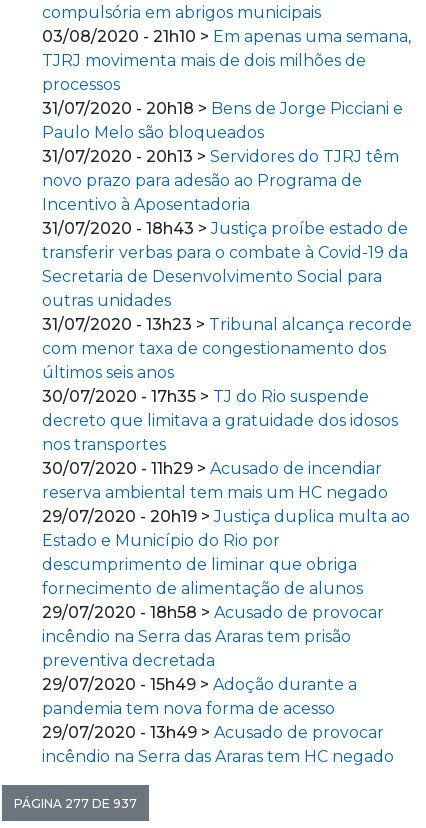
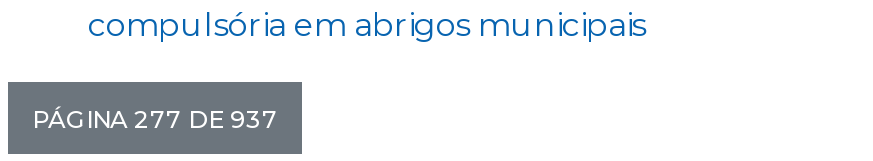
- 03/08/2020 - 21h10 > Em apenas uma semana,
- TJRJ movimenta mais de dois milhões de
- processos
- 31/07/2020 - 20h18 > Bens de Jorge Picciani e
- Paulo Melo são bloqueados
- 31/07/2020 - 20h13 > Servidores do TJRJ têm
- novo prazo para adesão ao Programa de
- Incentivo à Aposentadoria
- 31/07/2020 - 18h43 > Justiça proíbe estado de
- transferir verbas para o combate à Covid-19 da
- Secretaria de Desenvolvimento Social para
- outras unidades
- 31/07/2020 - 13h23 > Tribunal alcança recorde
- com menor taxa de congestionamento dos
- últimos seis anos
- 30/07/2020 - 17h35 > TJ do Rio suspende
- decreto que limitava a gratuidade dos idosos
- nos transportes
- 30/07/2020 - 11h29 > Acusado de incendiar
- reserva ambiental tem mais um HC negado
- 29/07/2020 - 20h19 > Justiça duplica multa ao
- Estado e Município do Rio por
- descumprimento de liminar que obriga
- fornecimento de alimentação de alunos
- 29/07/2020 - 18h58 > Acusado de provocar
- incêndio na Serra das Araras tem prisão
- preventiva decretada
- 29/07/2020 - 15h49 > Adoção durante a
- pandemia tem nova forma de acesso
- 29/07/2020 - 13h49 > Acusado de provocar
- incêndio na Serra das Araras tem HC negado
